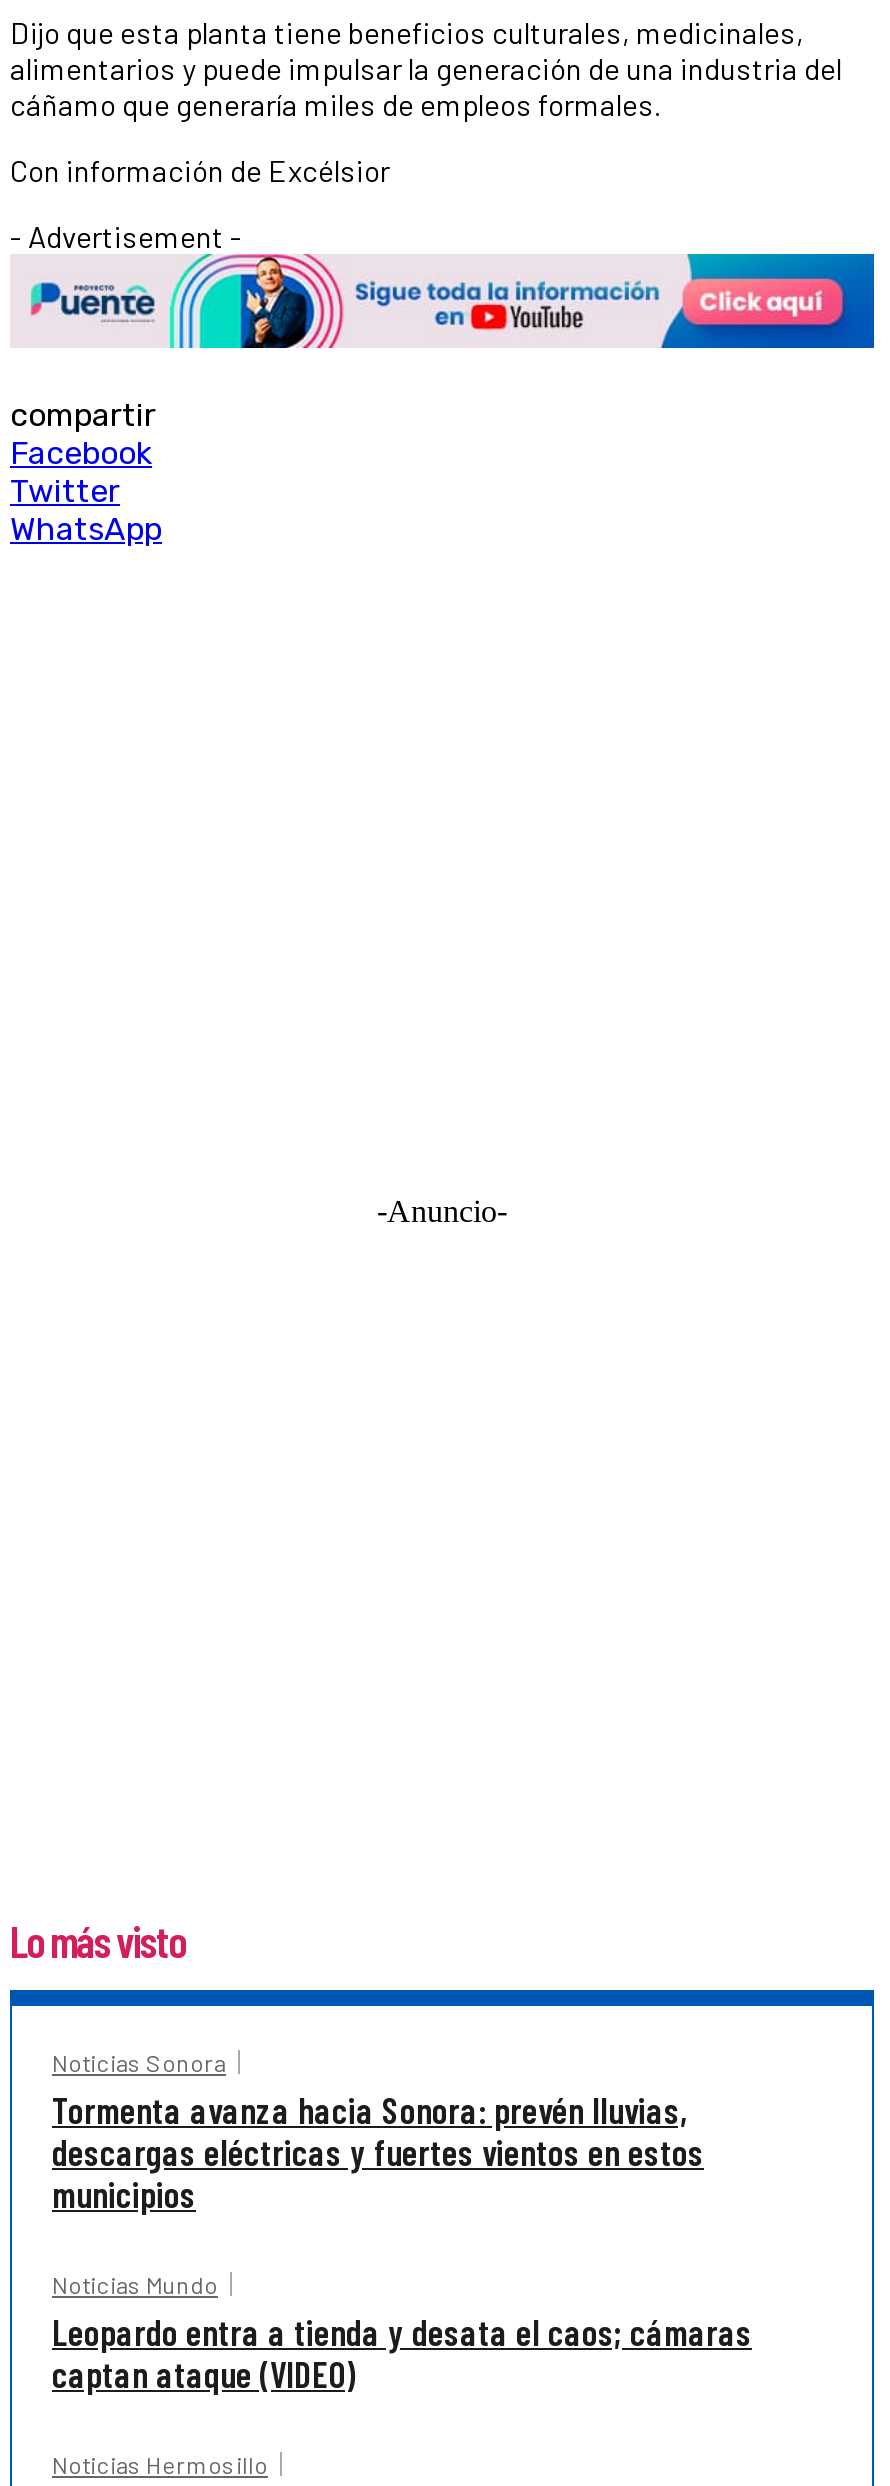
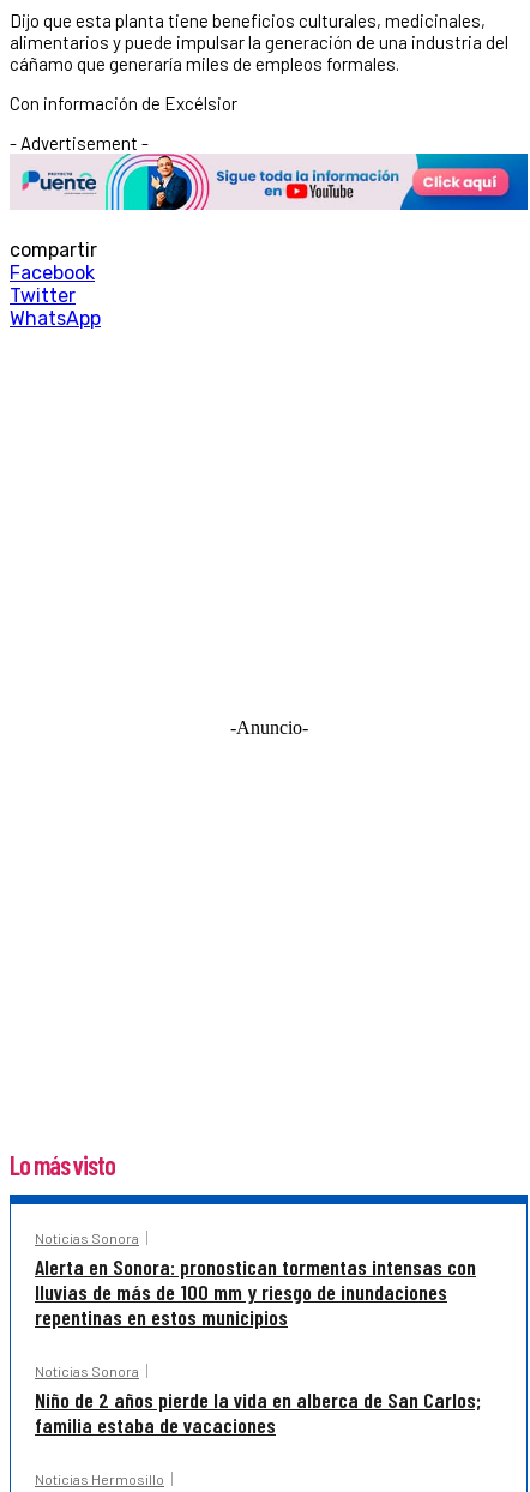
- Tormenta avanza hacia Sonora: prevén lluvias,
- descargas eléctricas y fuertes vientos en estos
- municipios
+ Alerta en Sonora: pronostican tormentas intensas con
+ lluvias de más de 100 mm y riesgo de inundaciones
+ repentinas en estos municipios

- Noticias Mundo
- Leopardo entra a tienda y desata el caos; cámaras
- captan ataque (VIDEO)
+ Noticias Sonora
+ Niño de 2 años pierde la vida en alberca de San Carlos;
+ familia estaba de vacaciones
